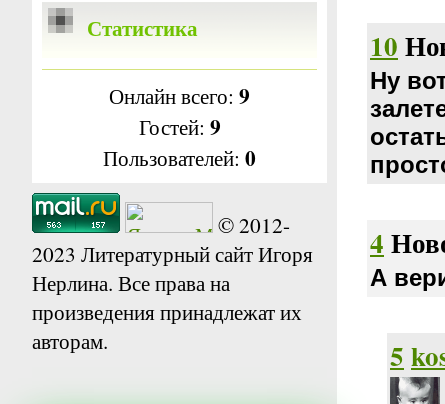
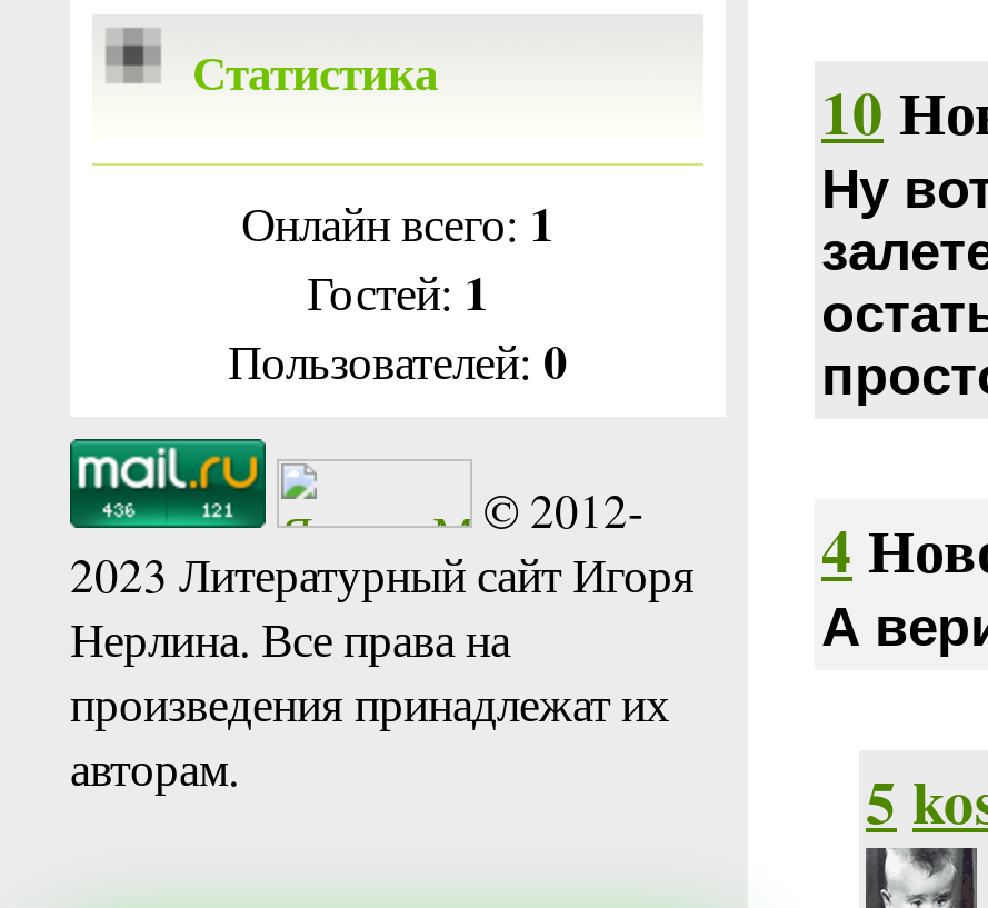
- Онлайн всего: 9
+ Онлайн всего: 1

- Гостей: 9
+ Гостей: 1
